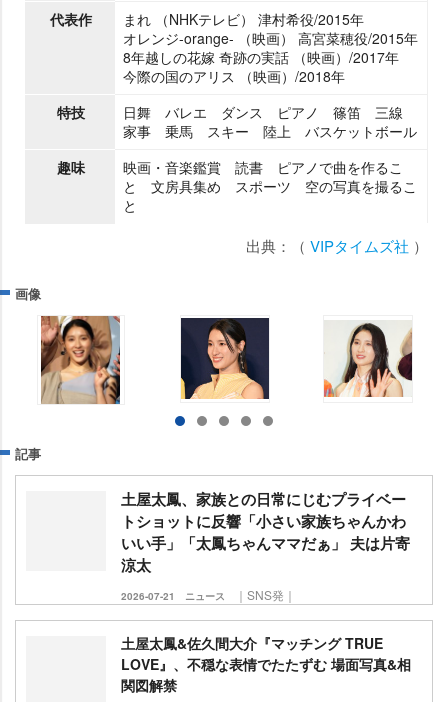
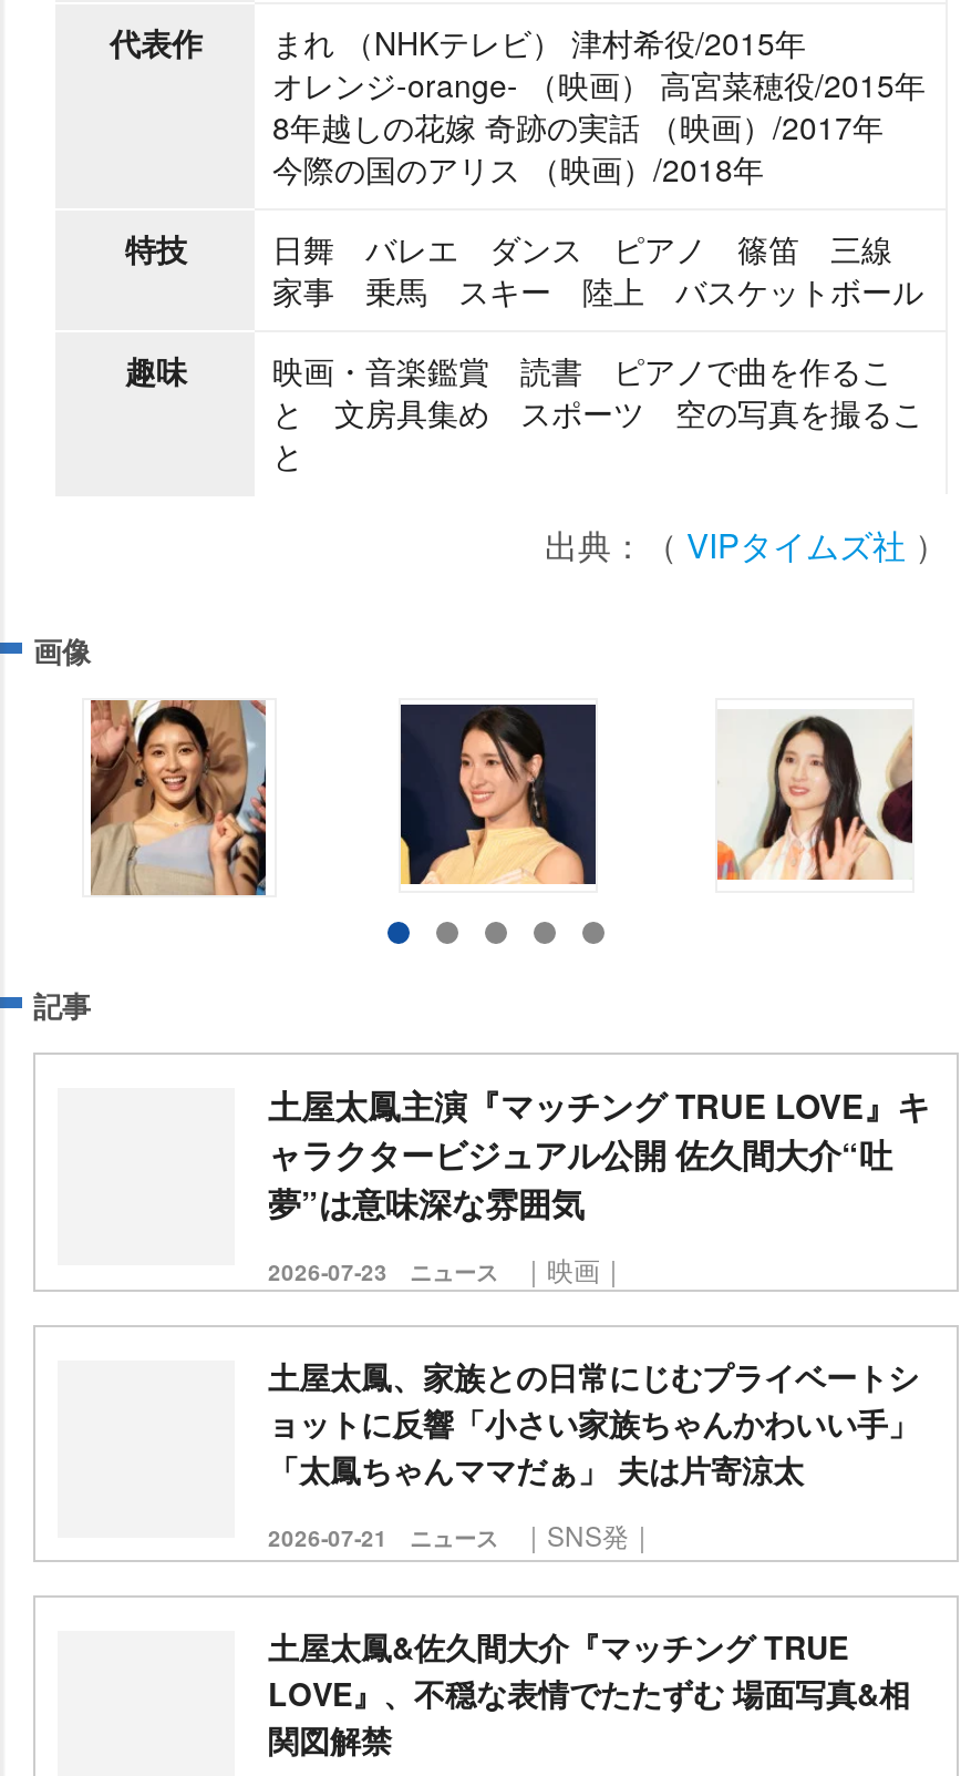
- 土屋太鳳、家族との日常にじむプライベー
- トショットに反響「小さい家族ちゃんかわ
- いい手」「太鳳ちゃんママだぁ」 夫は片寄
- 涼太
+ 土屋太鳳主演『マッチング TRUE LOVE』キ
+ ャラクタービジュアル公開 佐久間大介“吐
+ 夢”は意味深な雰囲気
+ 2026-07-23
+ ニュース
+ ｜映画｜
+ 土屋太鳳、家族との日常にじむプライベートシ
+ ョットに反響「小さい家族ちゃんかわいい手」
+ 「太鳳ちゃんママだぁ」 夫は片寄涼太
